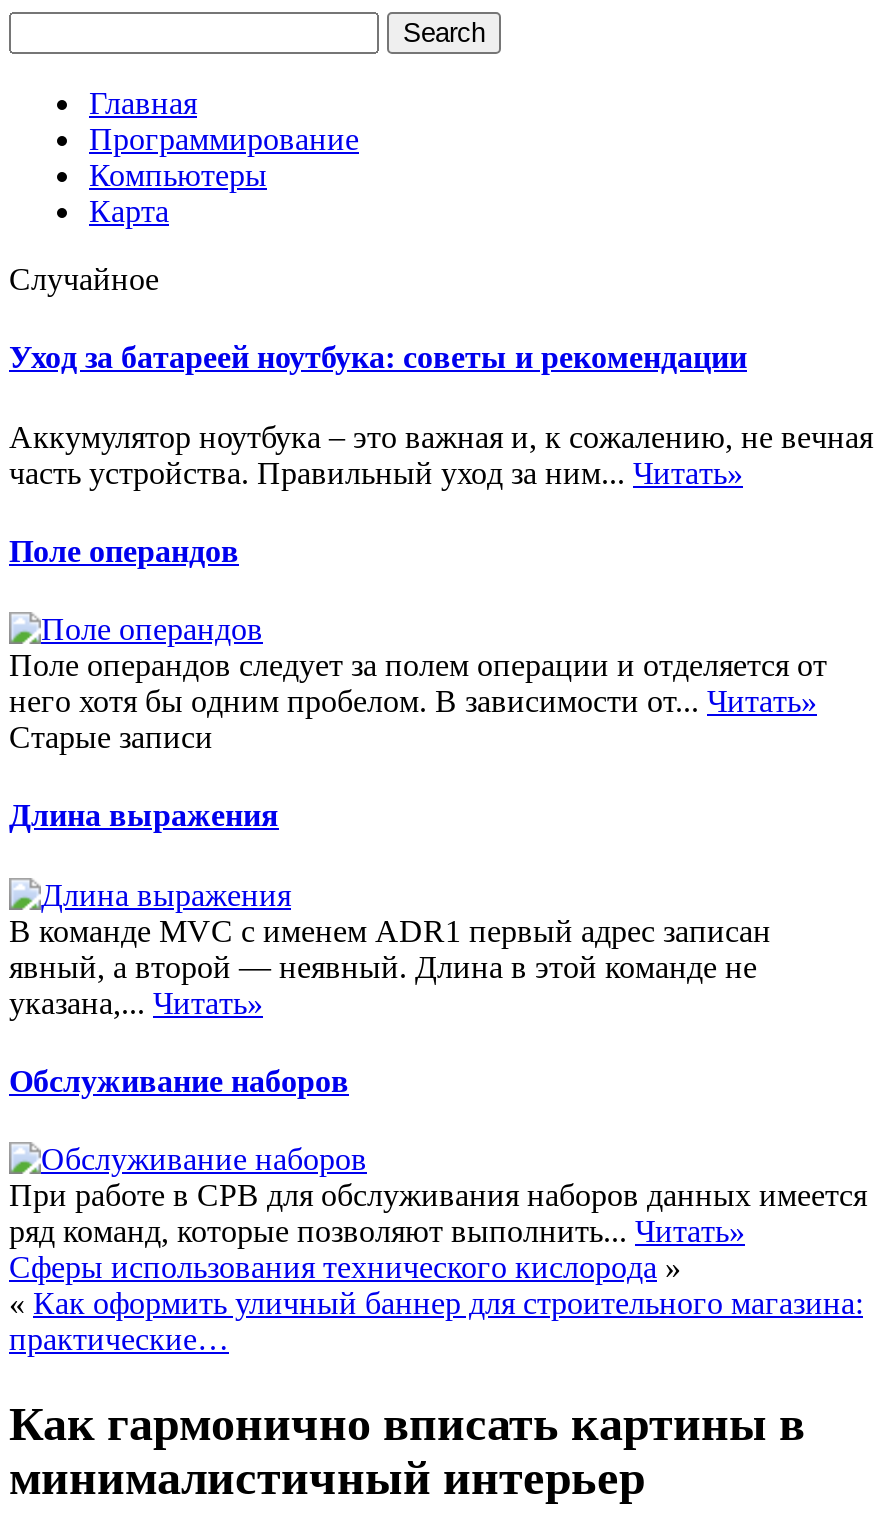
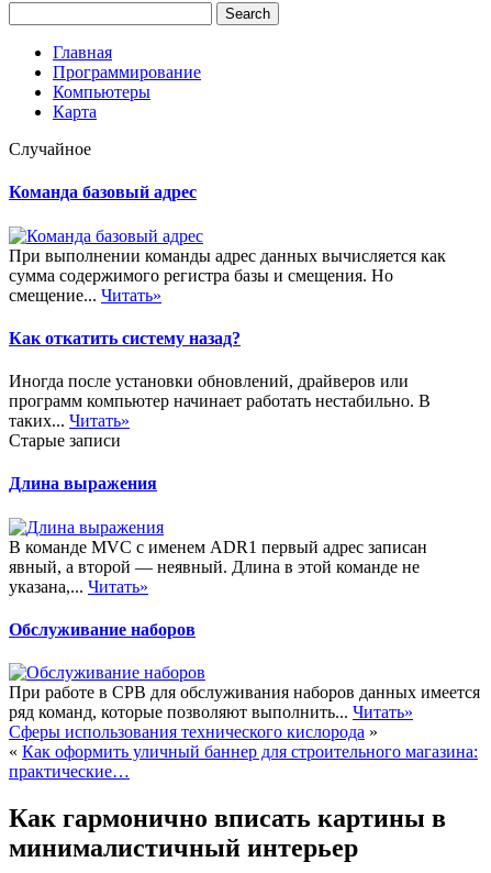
- Уход за батареей ноутбука: советы и рекомендации
+ Команда базовый адрес

- Аккумулятор ноутбука – это важная и, к сожалению, не вечная
- часть устройства. Правильный уход за ним... Читать»
+ При выполнении команды адрес данных вычисляется как
+ сумма содержимого регистра базы и смещения. Но
+ смещение... Читать»

- Поле операндов
+ Как откатить систему назад?

- Поле операндов следует за полем операции и отделяется от
- него хотя бы одним пробелом. В зависимости от... Читать»
+ Иногда после установки обновлений, драйверов или
+ программ компьютер начинает работать нестабильно. В
+ таких... Читать»
